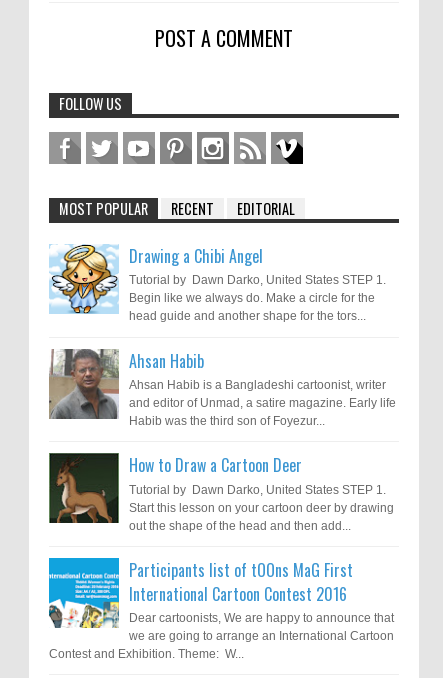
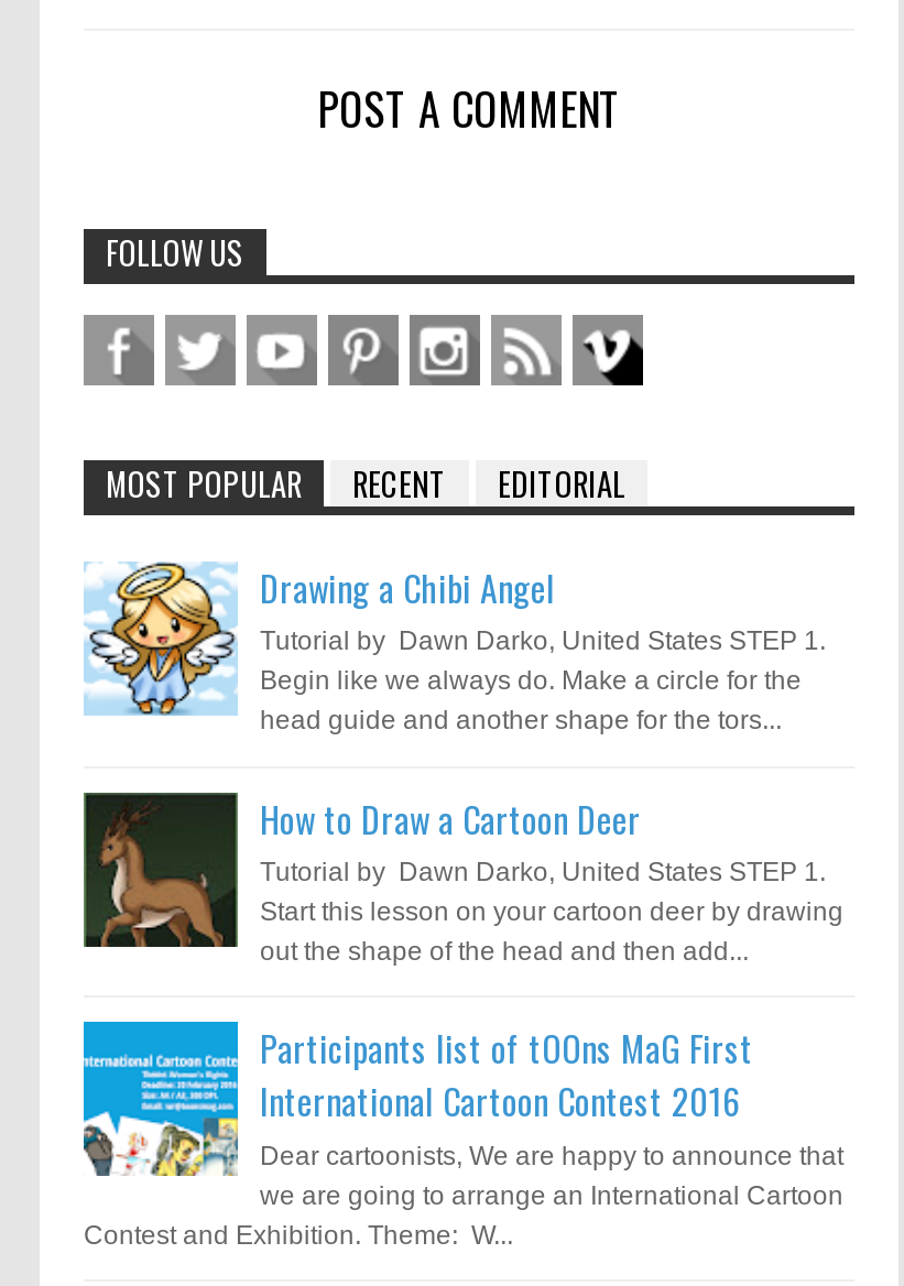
- [image]
- Ahsan Habib
- Ahsan Habib is a Bangladeshi cartoonist, writer
- and editor of Unmad, a satire magazine. Early life
- Habib was the third son of Foyezur...
